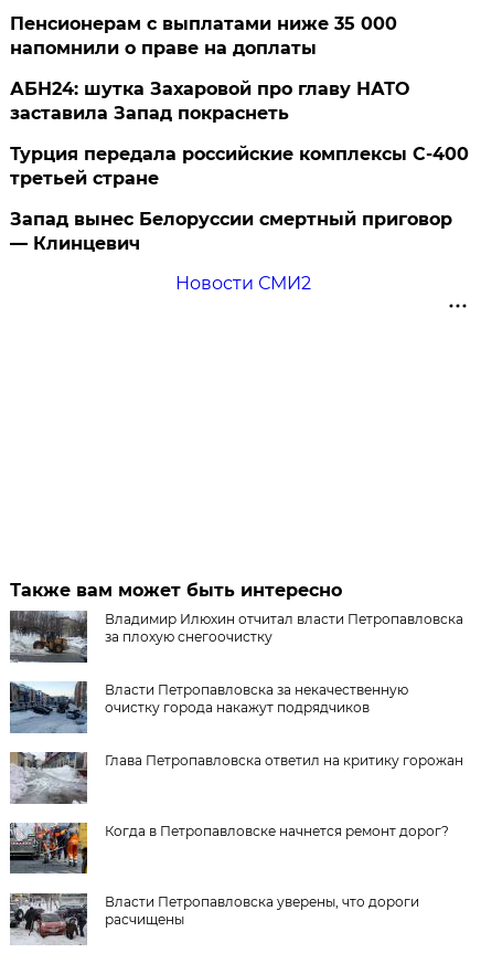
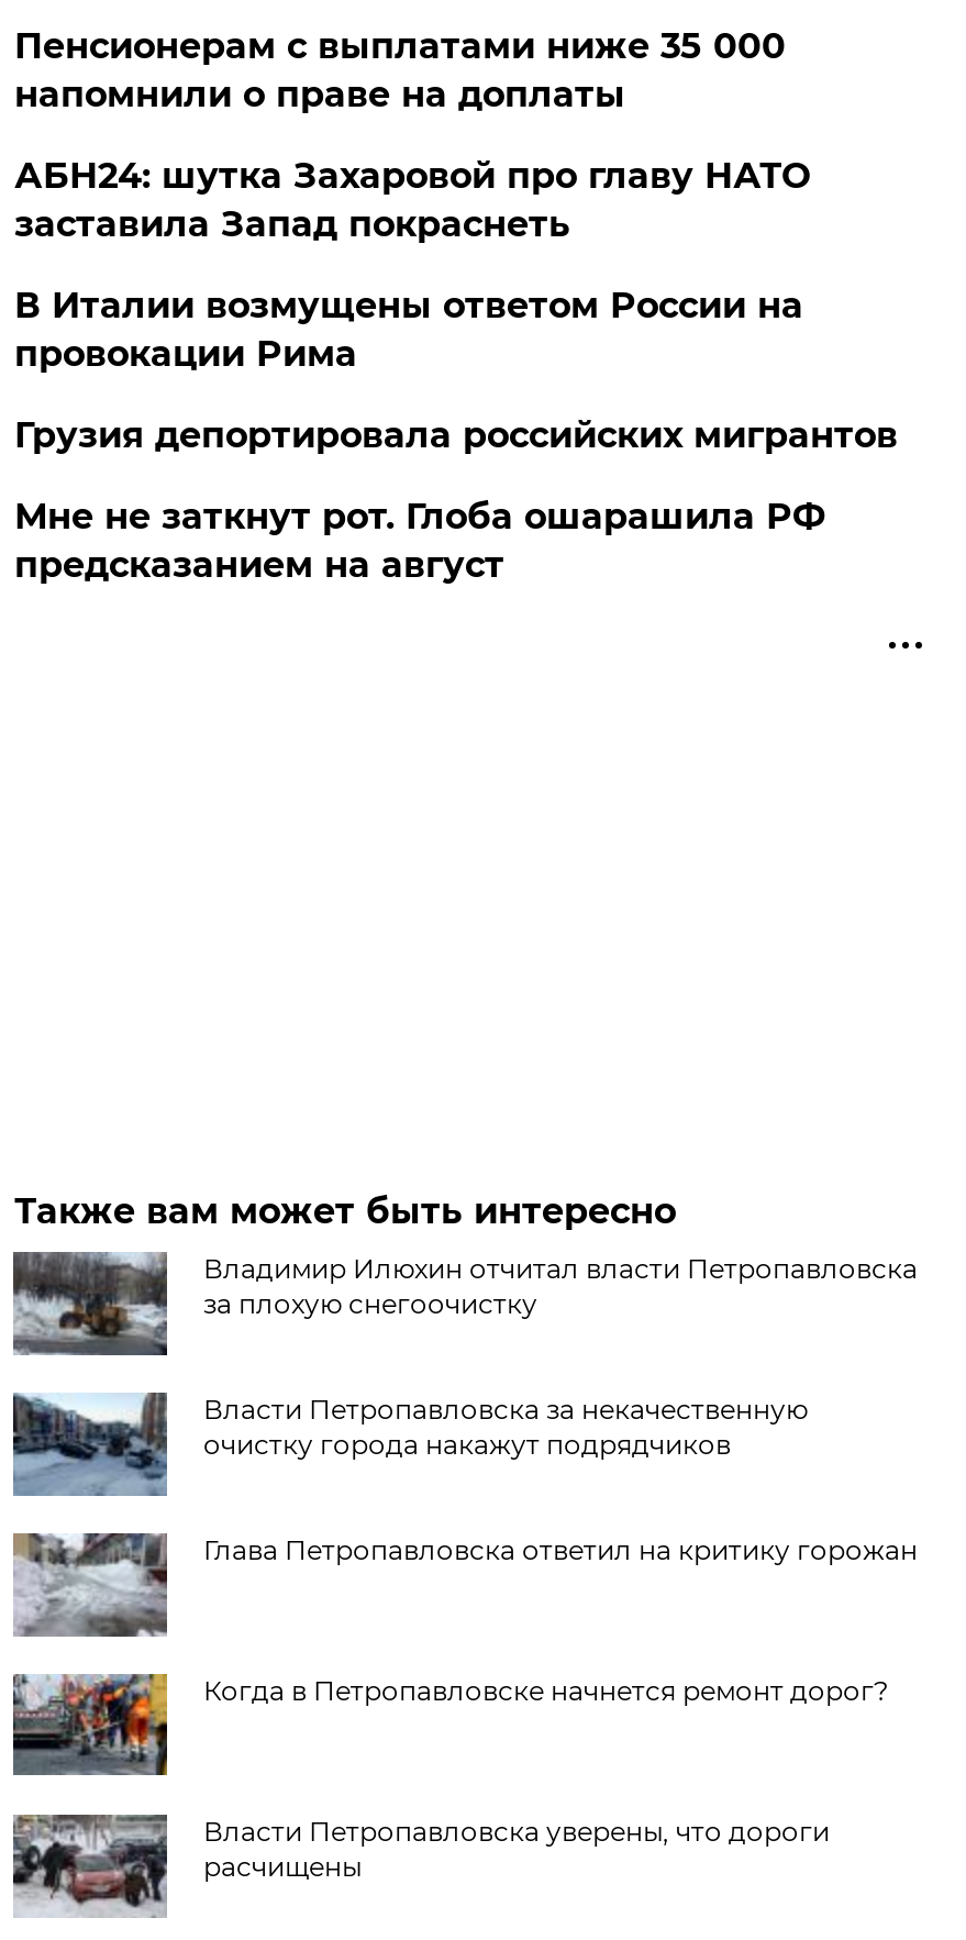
- Турция передала российские комплексы С-400
- третьей стране
+ В Италии возмущены ответом России на
+ провокации Рима

- Запад вынес Белоруссии смертный приговор
- — Клинцевич
+ Грузия депортировала российских мигрантов

- Новости СМИ2
+ Мне не заткнут рот. Глоба ошарашила РФ
+ предсказанием на август
